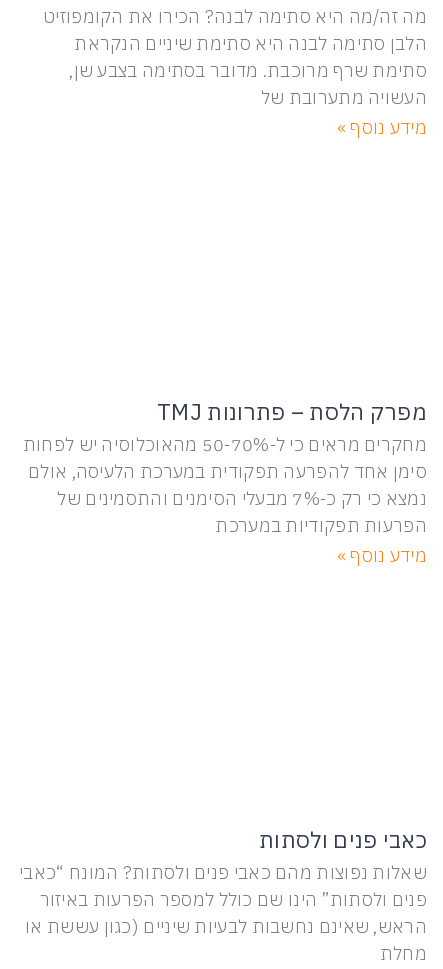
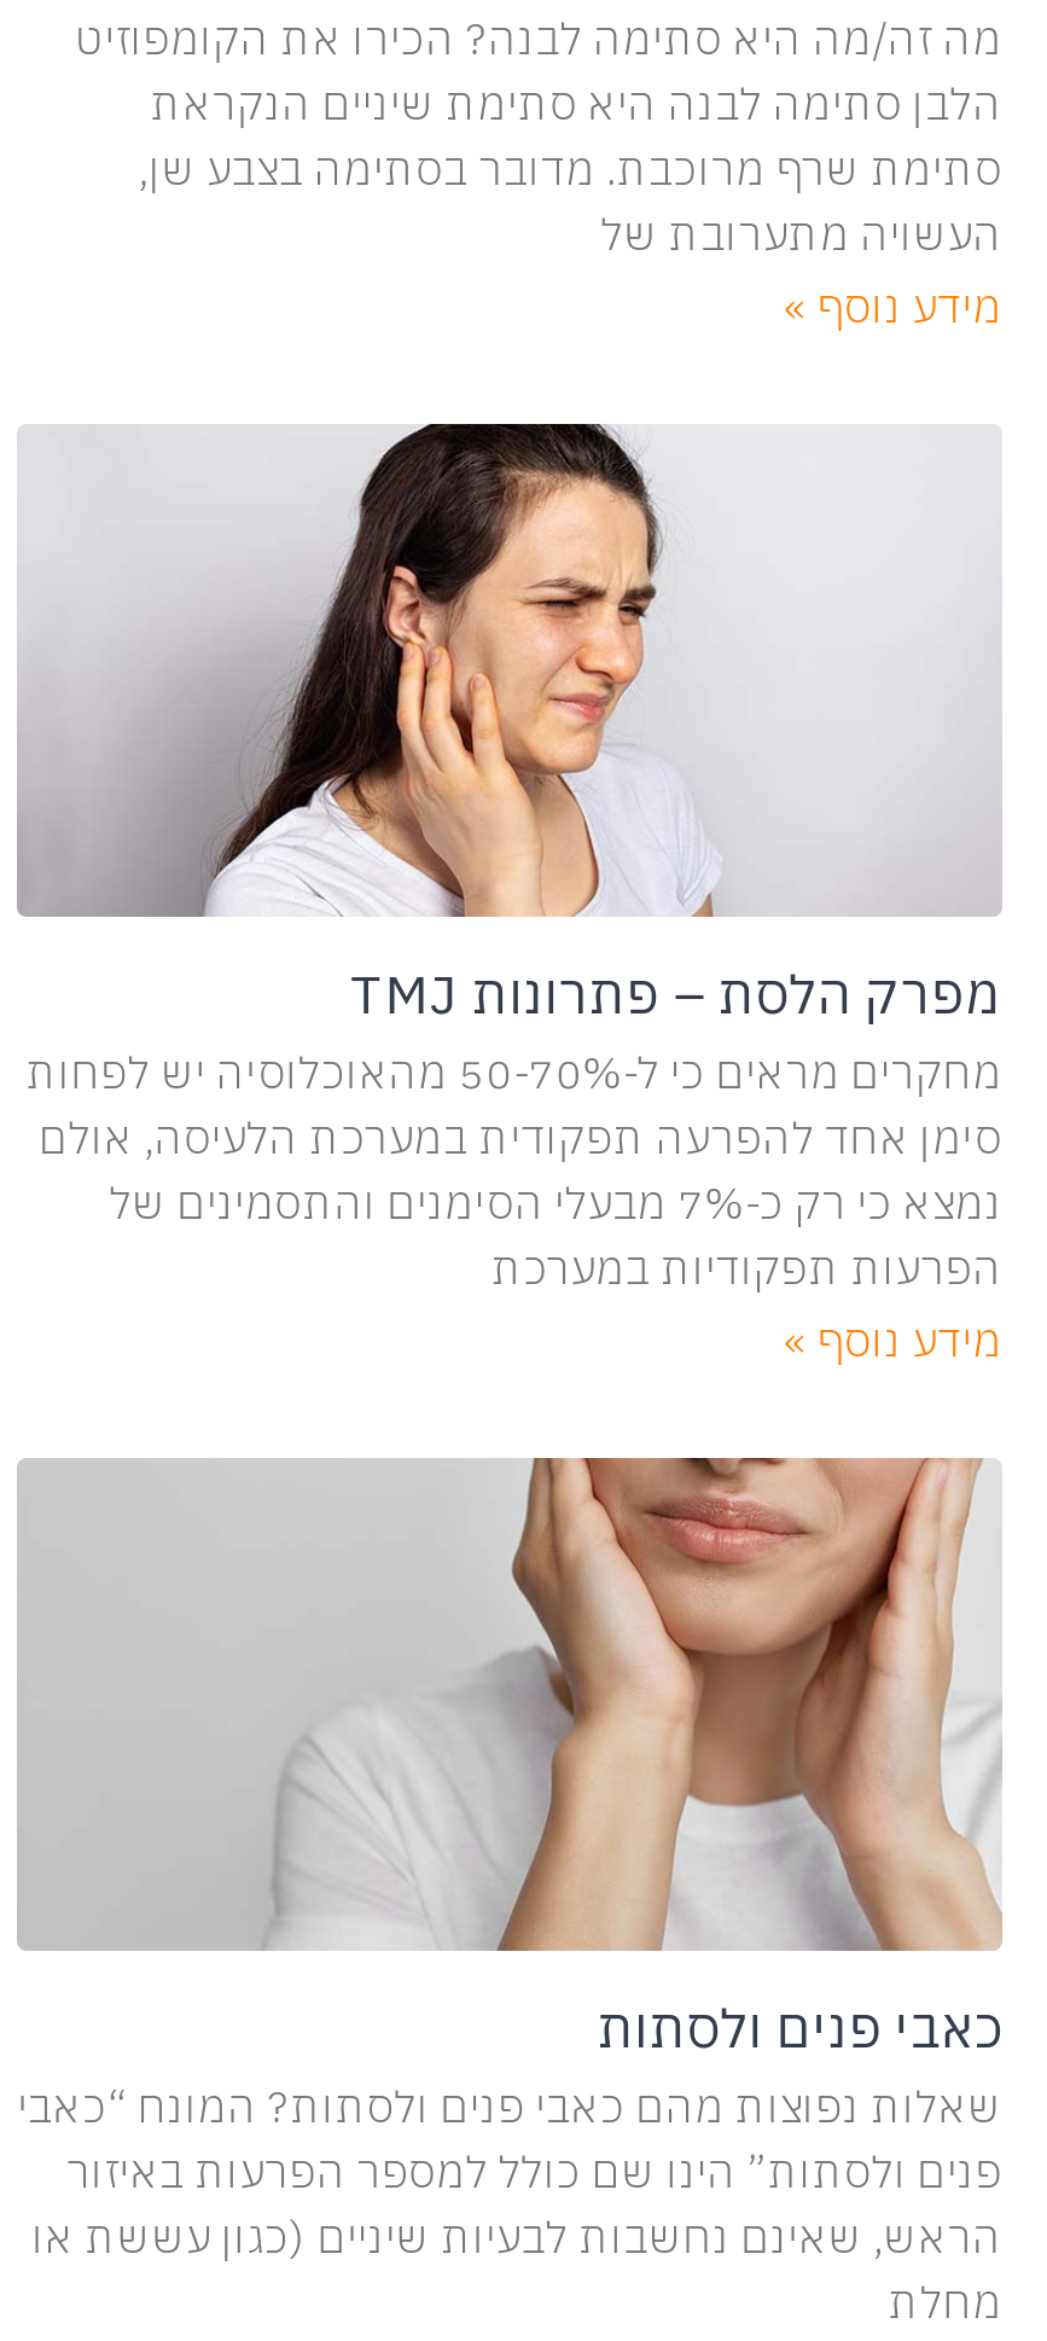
+ [image]

+ [image]
